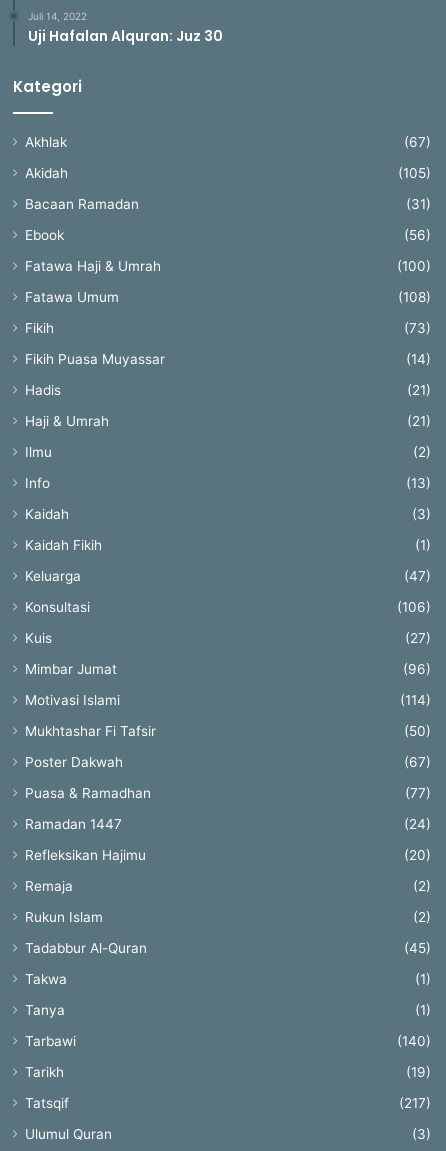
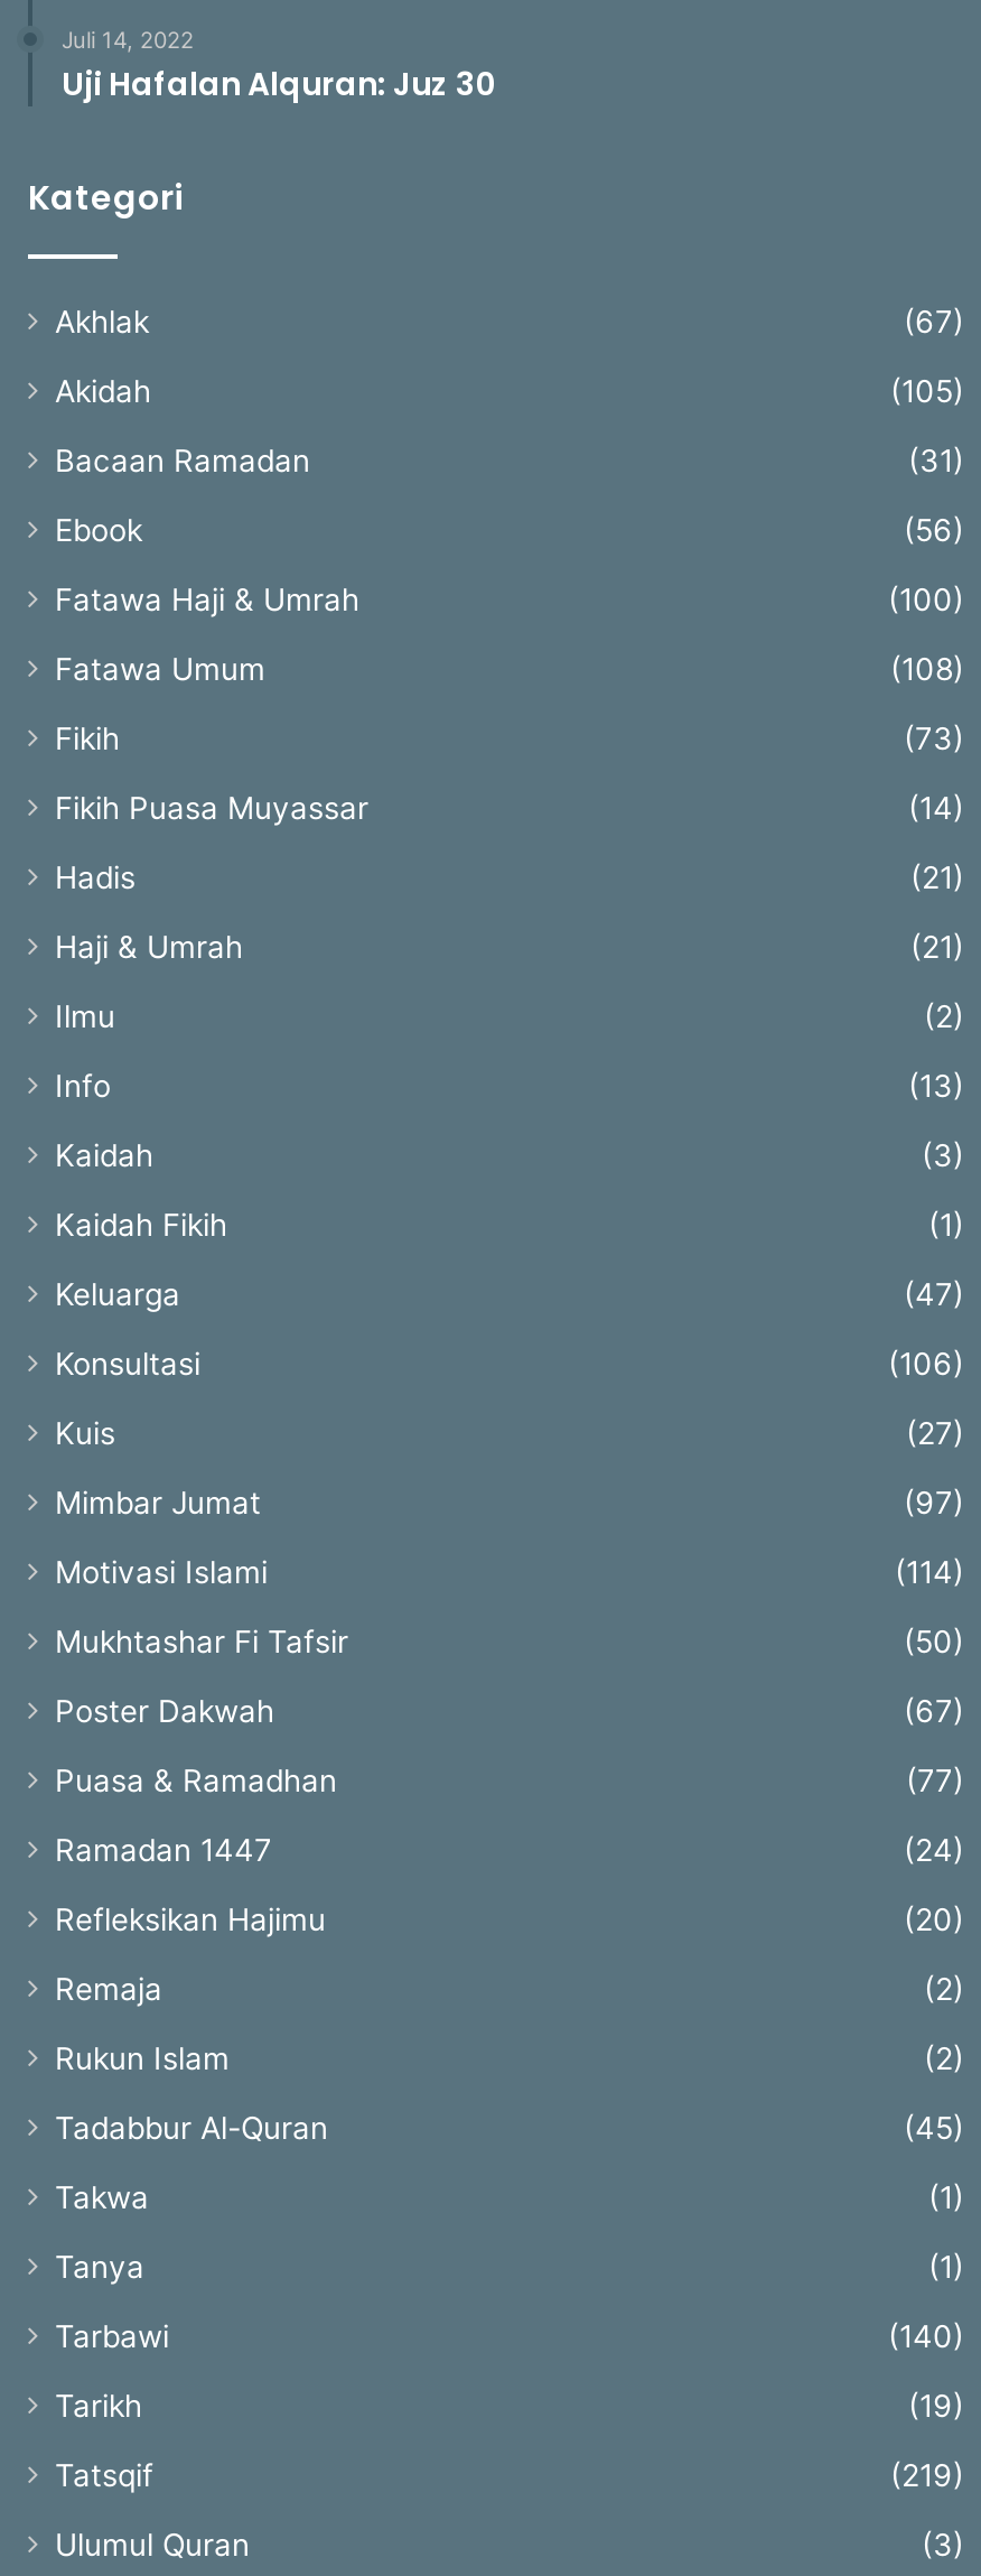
- (96)
+ (97)

- (217)
+ (219)
